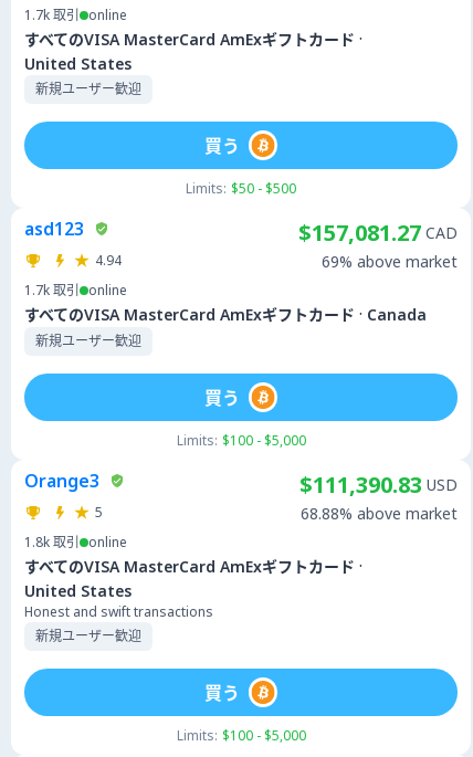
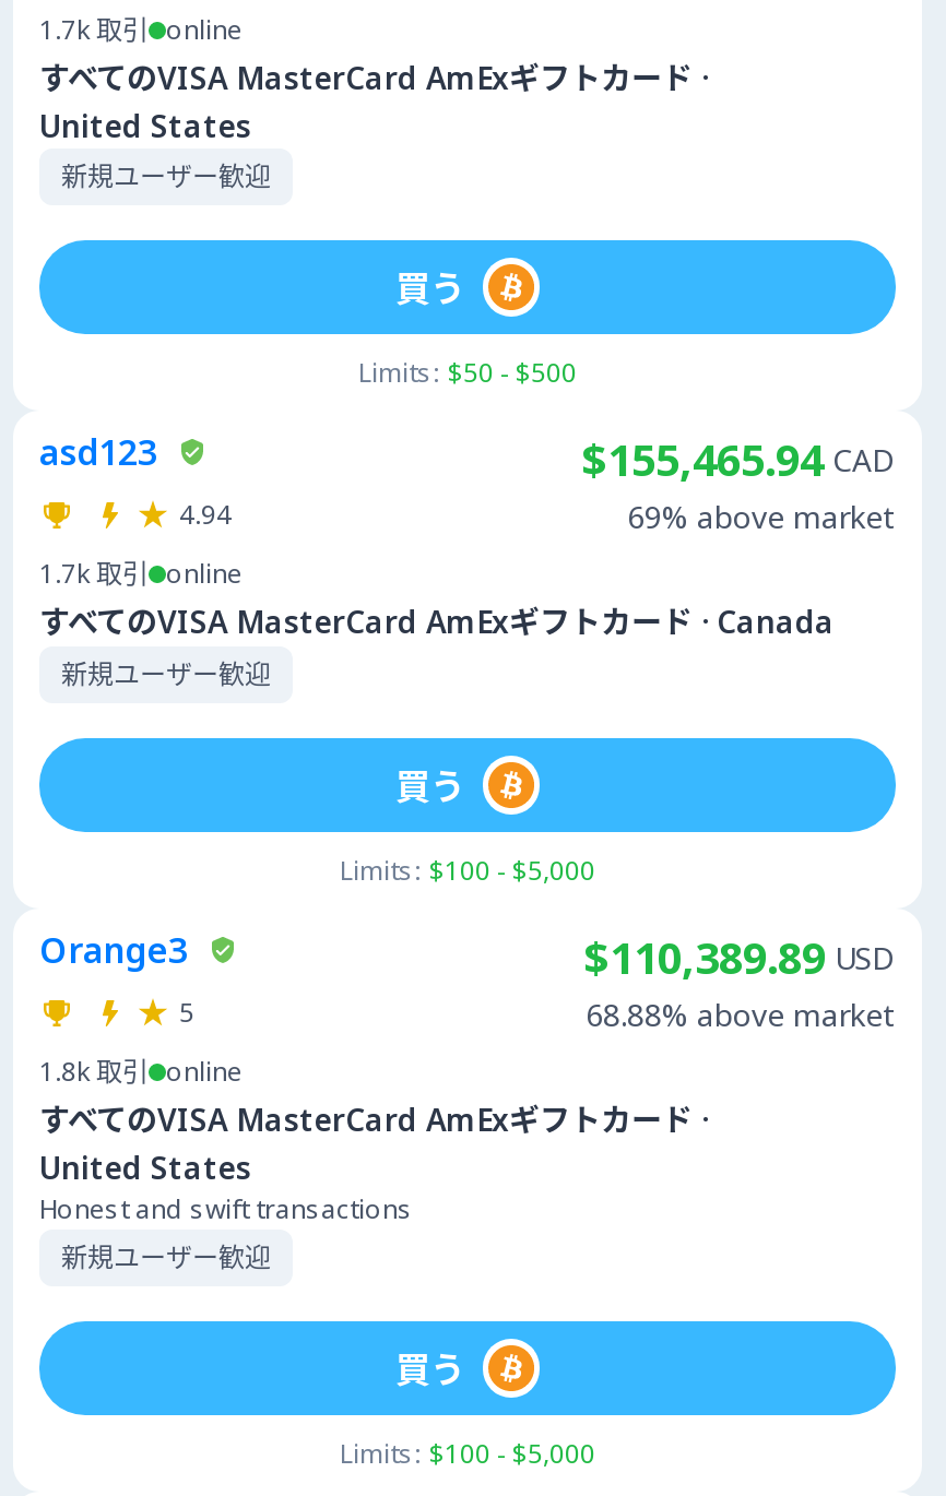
- $157,081.27 CAD
+ $155,465.94 CAD

- $111,390.83 USD
+ $110,389.89 USD
